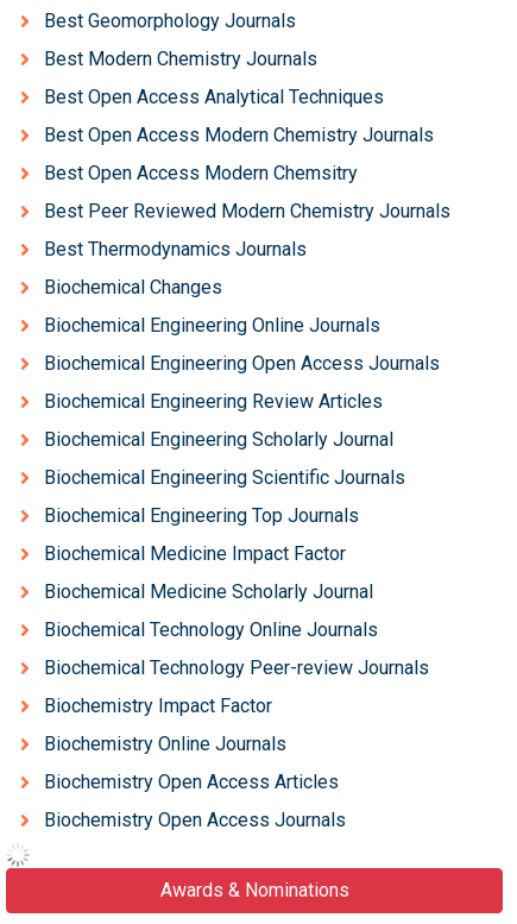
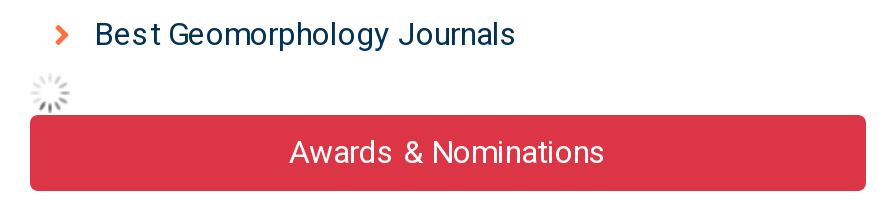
- Best Modern Chemistry Journals
- Best Open Access Analytical Techniques
- Best Open Access Modern Chemistry Journals
- Best Open Access Modern Chemsitry
- Best Peer Reviewed Modern Chemistry Journals
- Best Thermodynamics Journals
- Biochemical Changes
- Biochemical Engineering Online Journals
- Biochemical Engineering Open Access Journals
- Biochemical Engineering Review Articles
- Biochemical Engineering Scholarly Journal
- Biochemical Engineering Scientific Journals
- Biochemical Engineering Top Journals
- Biochemical Medicine Impact Factor
- Biochemical Medicine Scholarly Journal
- Biochemical Technology Online Journals
- Biochemical Technology Peer-review Journals
- Biochemistry Impact Factor
- Biochemistry Online Journals
- Biochemistry Open Access Articles
- Biochemistry Open Access Journals
